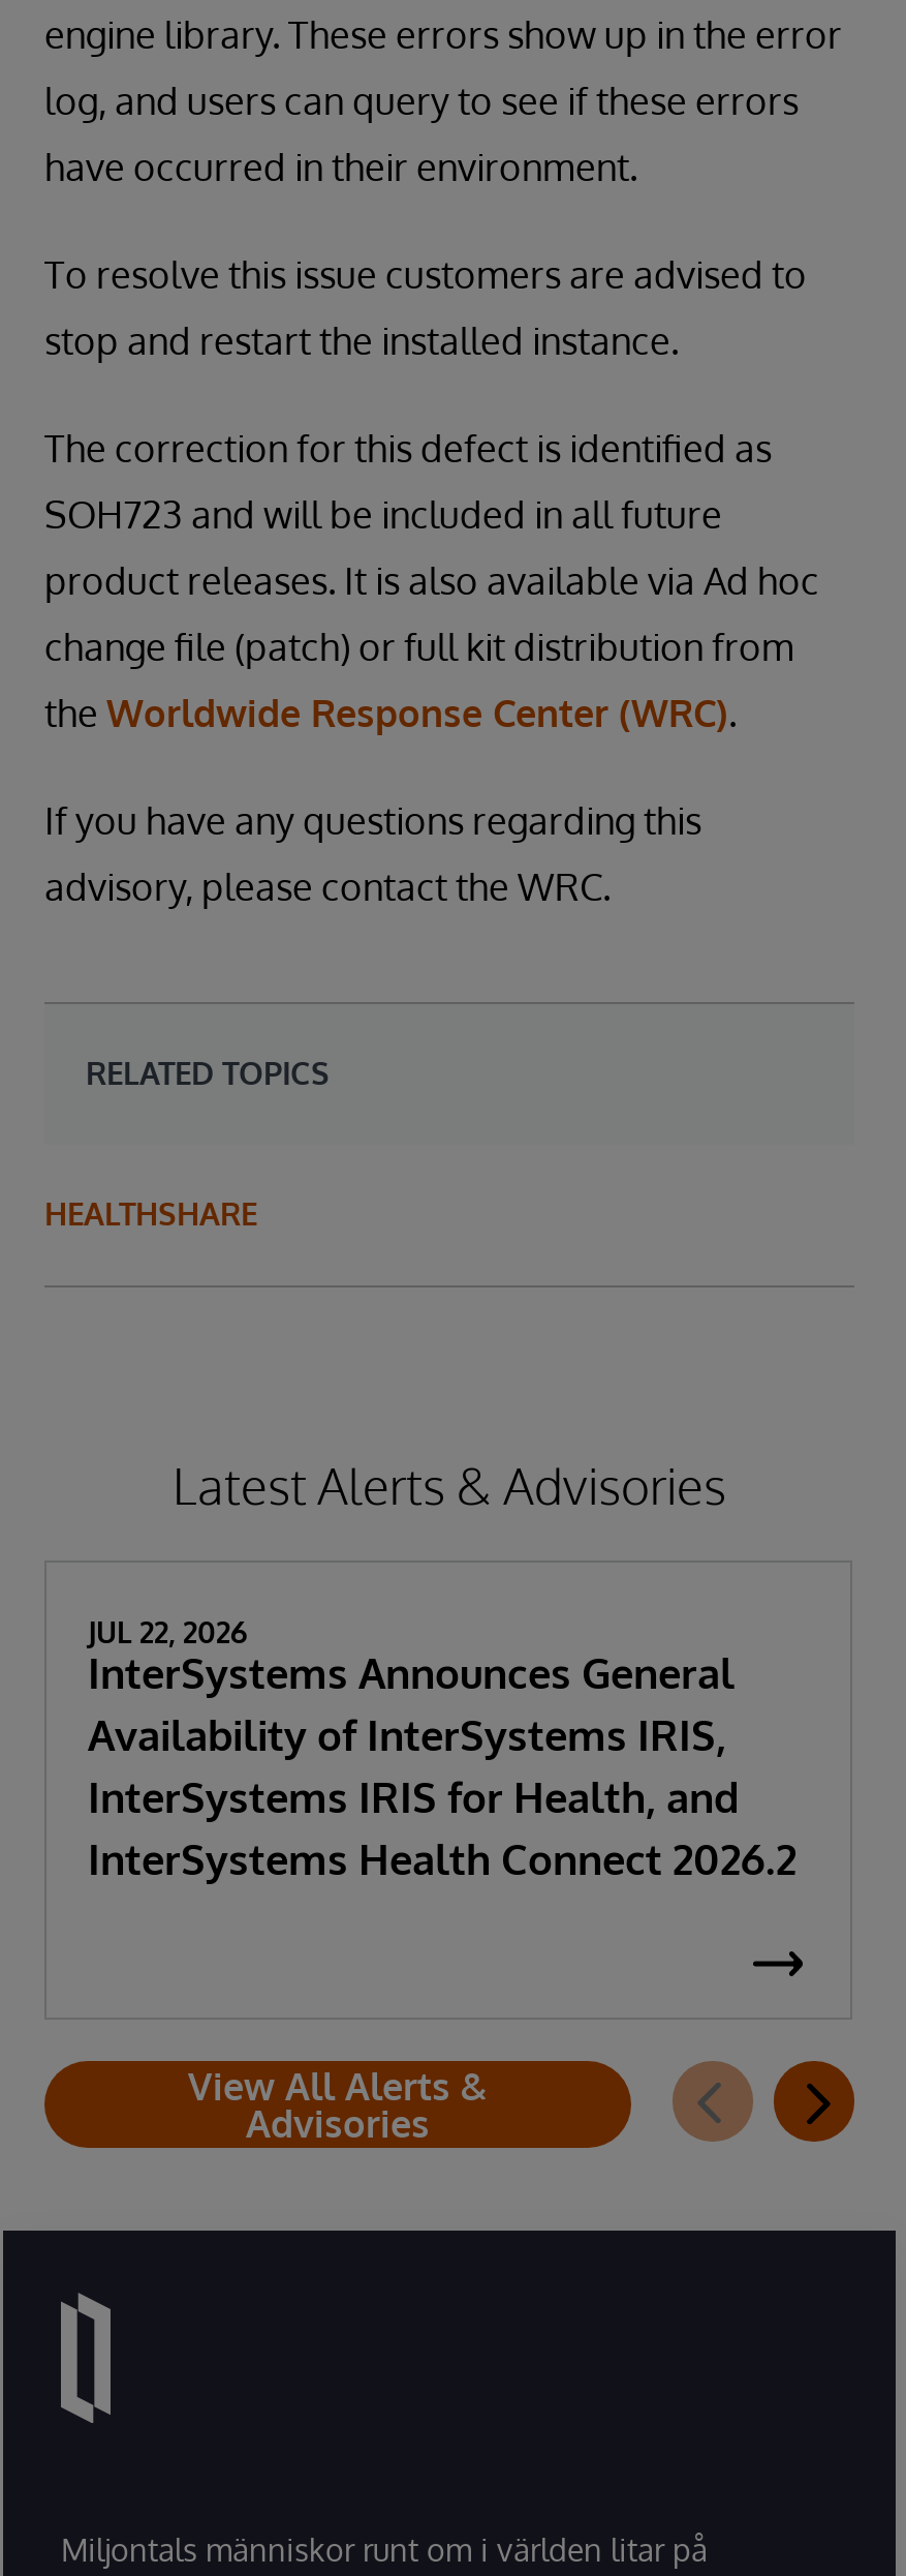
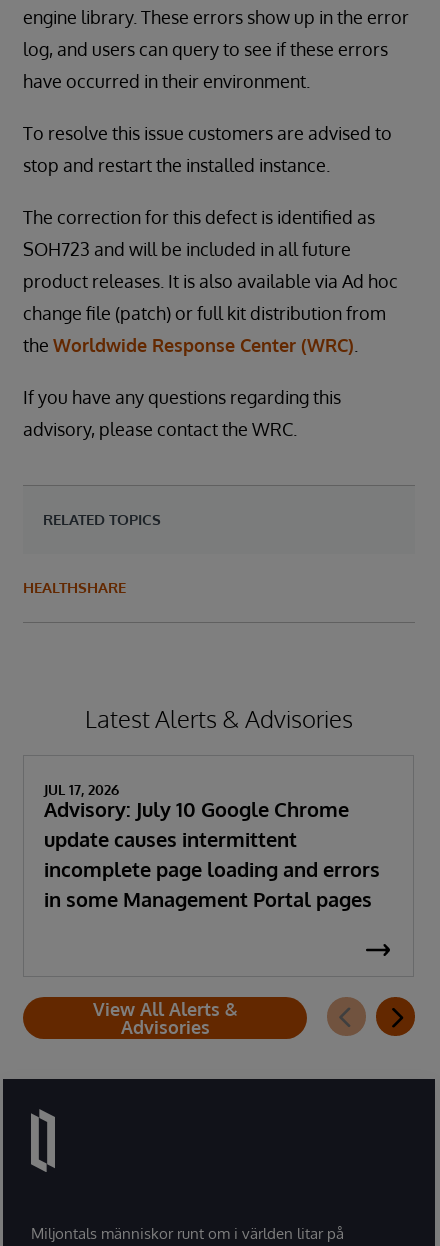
- JUL 22, 2026
- InterSystems Announces General
- Availability of InterSystems IRIS,
- InterSystems IRIS for Health, and
- InterSystems Health Connect 2026.2
+ JUL 17, 2026
+ Advisory: July 10 Google Chrome
+ update causes intermittent
+ incomplete page loading and errors
+ in some Management Portal pages
